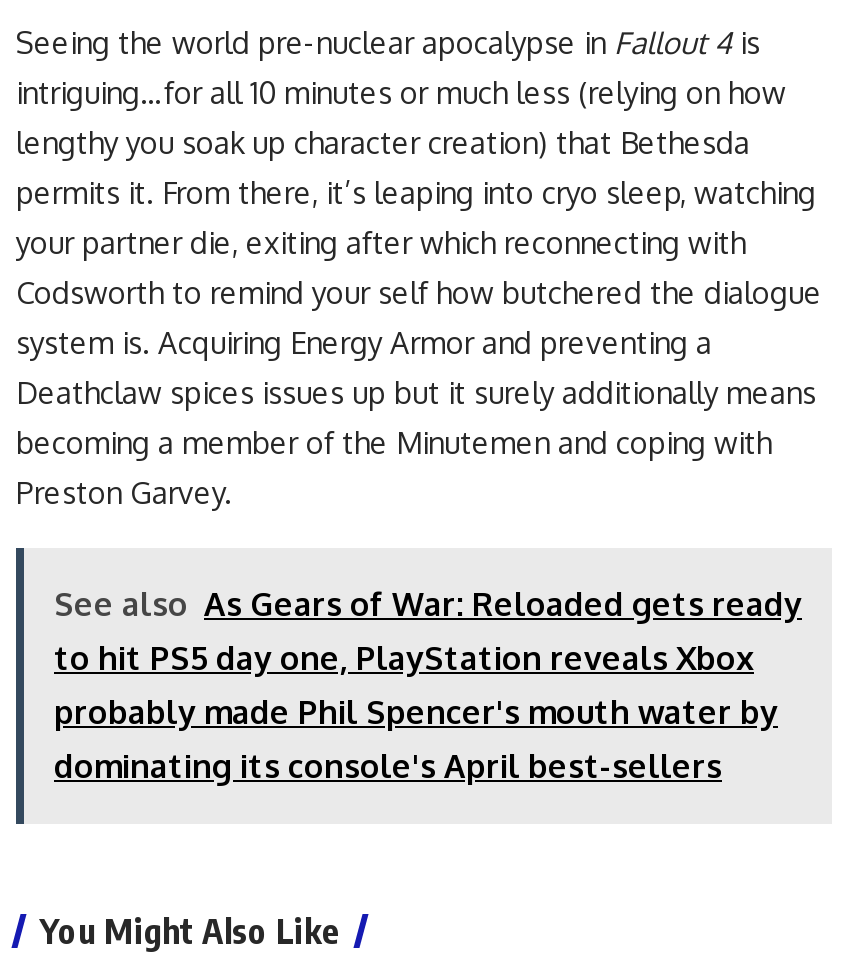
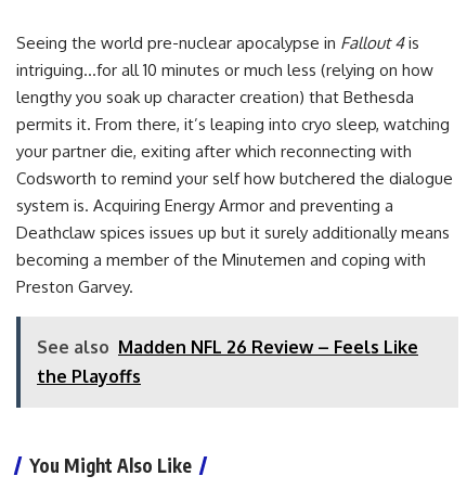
- See also As Gears of War: Reloaded gets ready
- to hit PS5 day one, PlayStation reveals Xbox
- probably made Phil Spencer's mouth water by
- dominating its console's April best-sellers
+ See also Madden NFL 26 Review – Feels Like
+ the Playoffs
